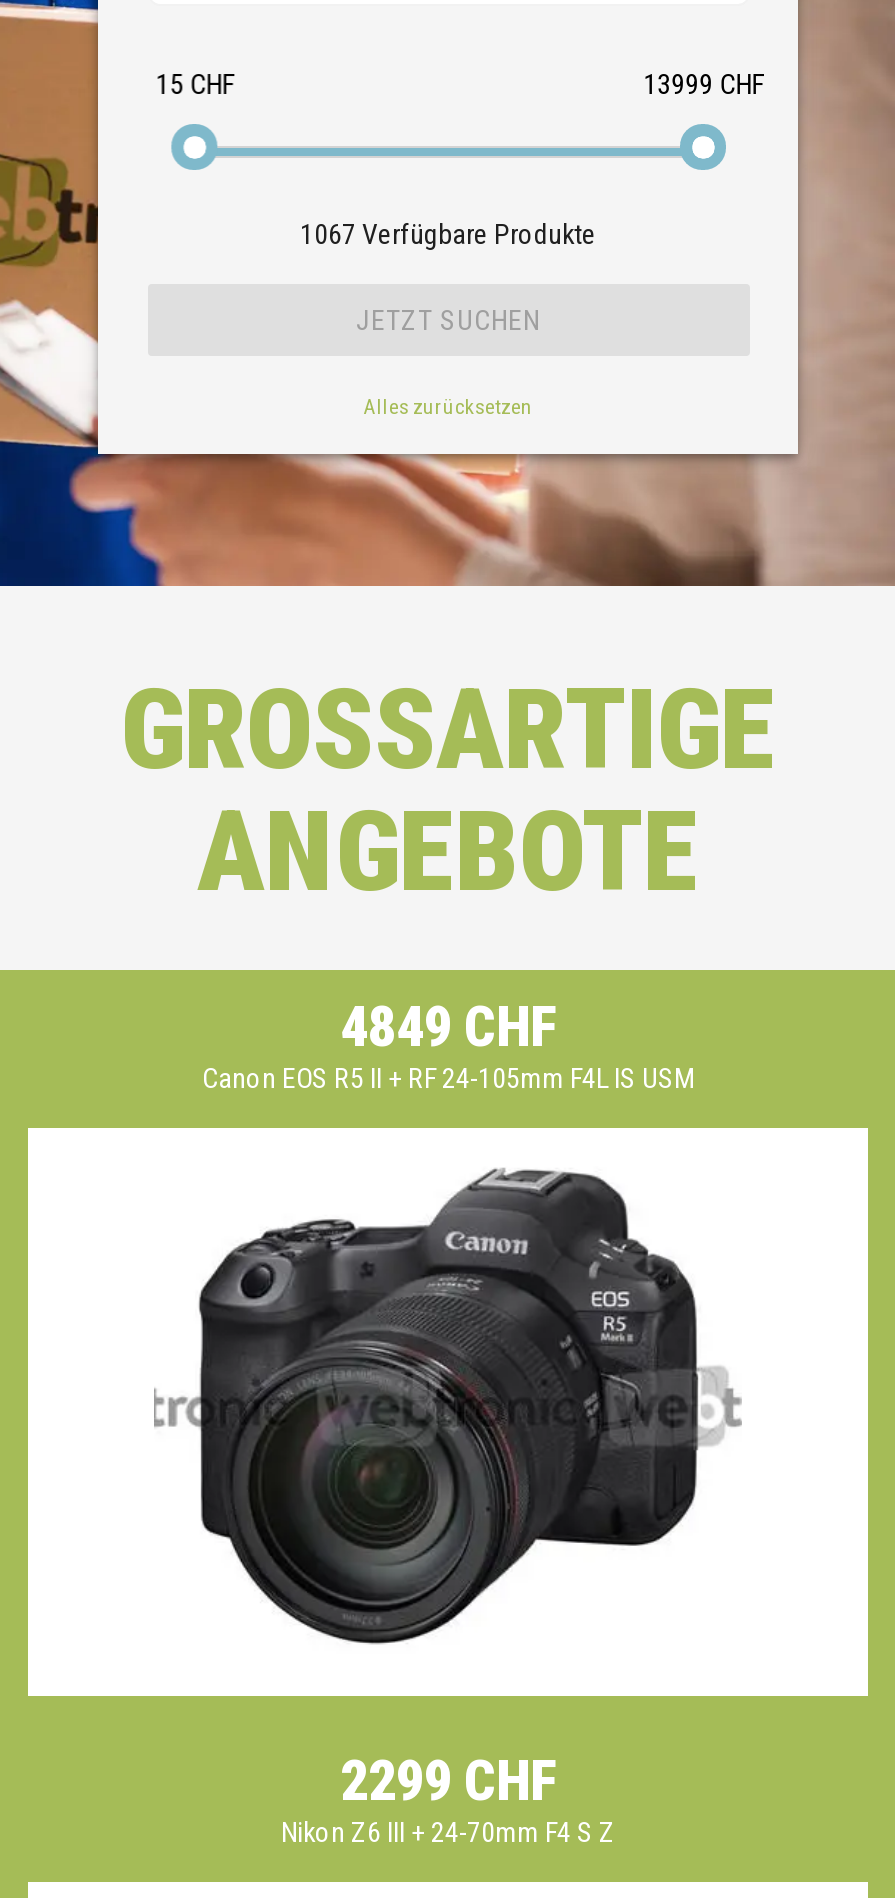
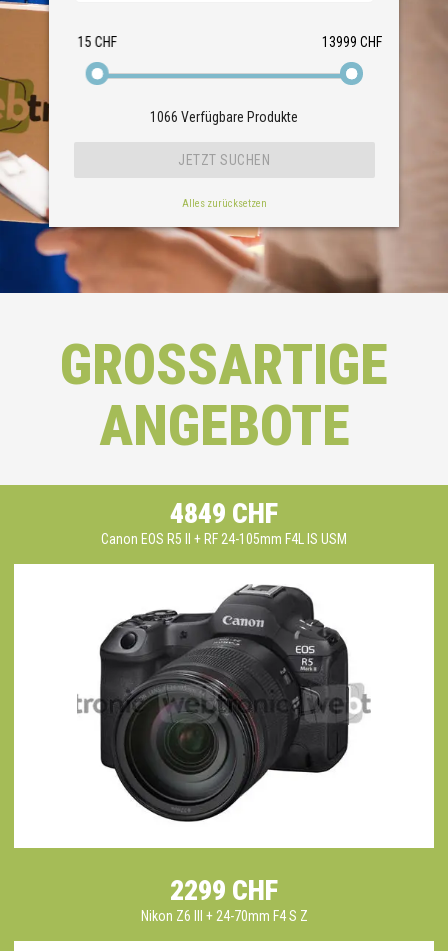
- 1067 Verfügbare Produkte
+ 1066 Verfügbare Produkte
